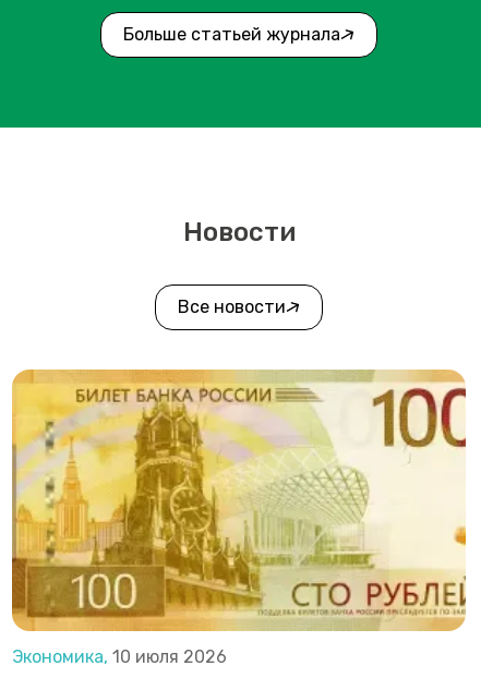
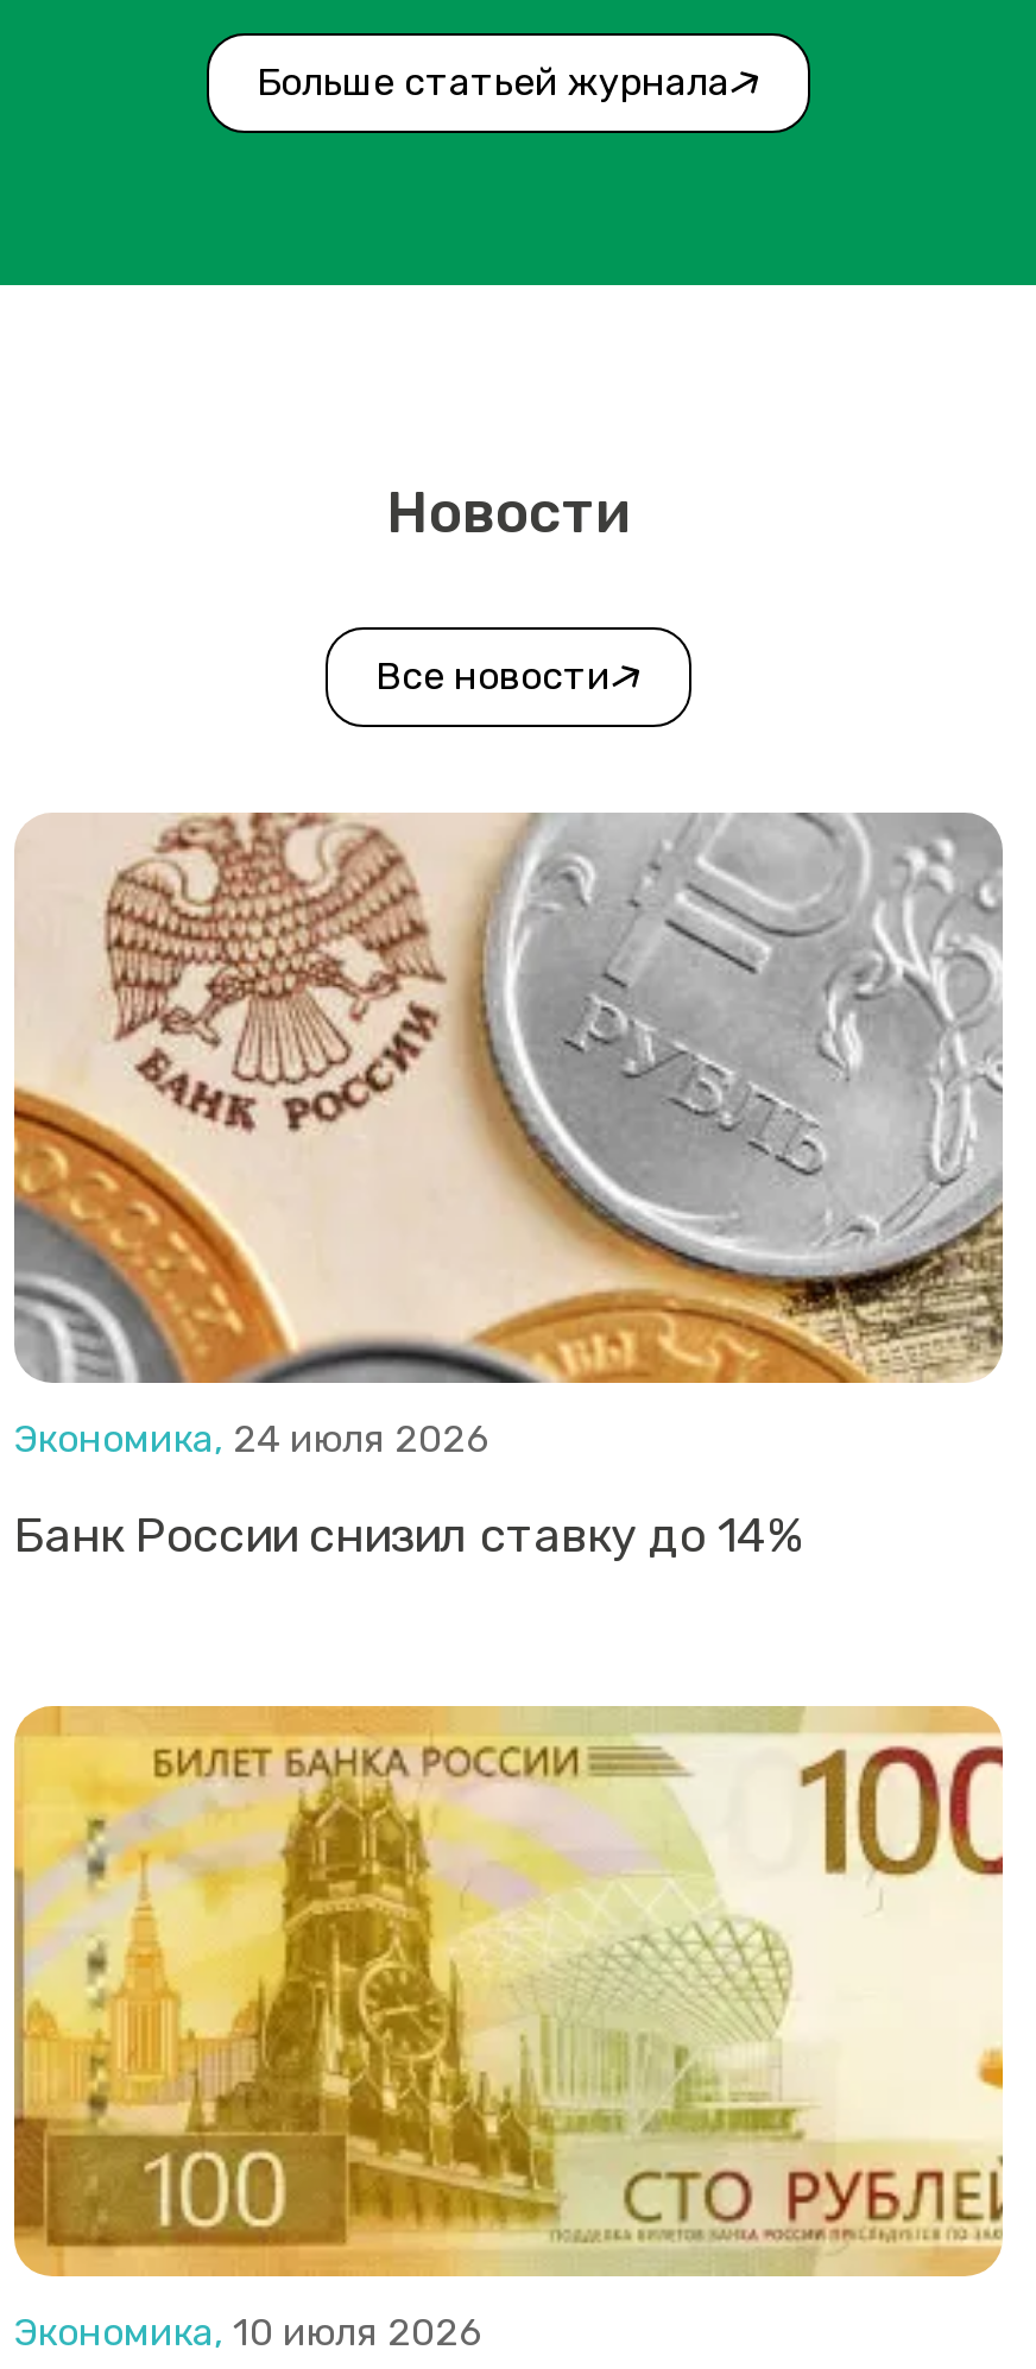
+ [image]
+ Экономика, 24 июля 2026
+ Банк России снизил ставку до 14%
